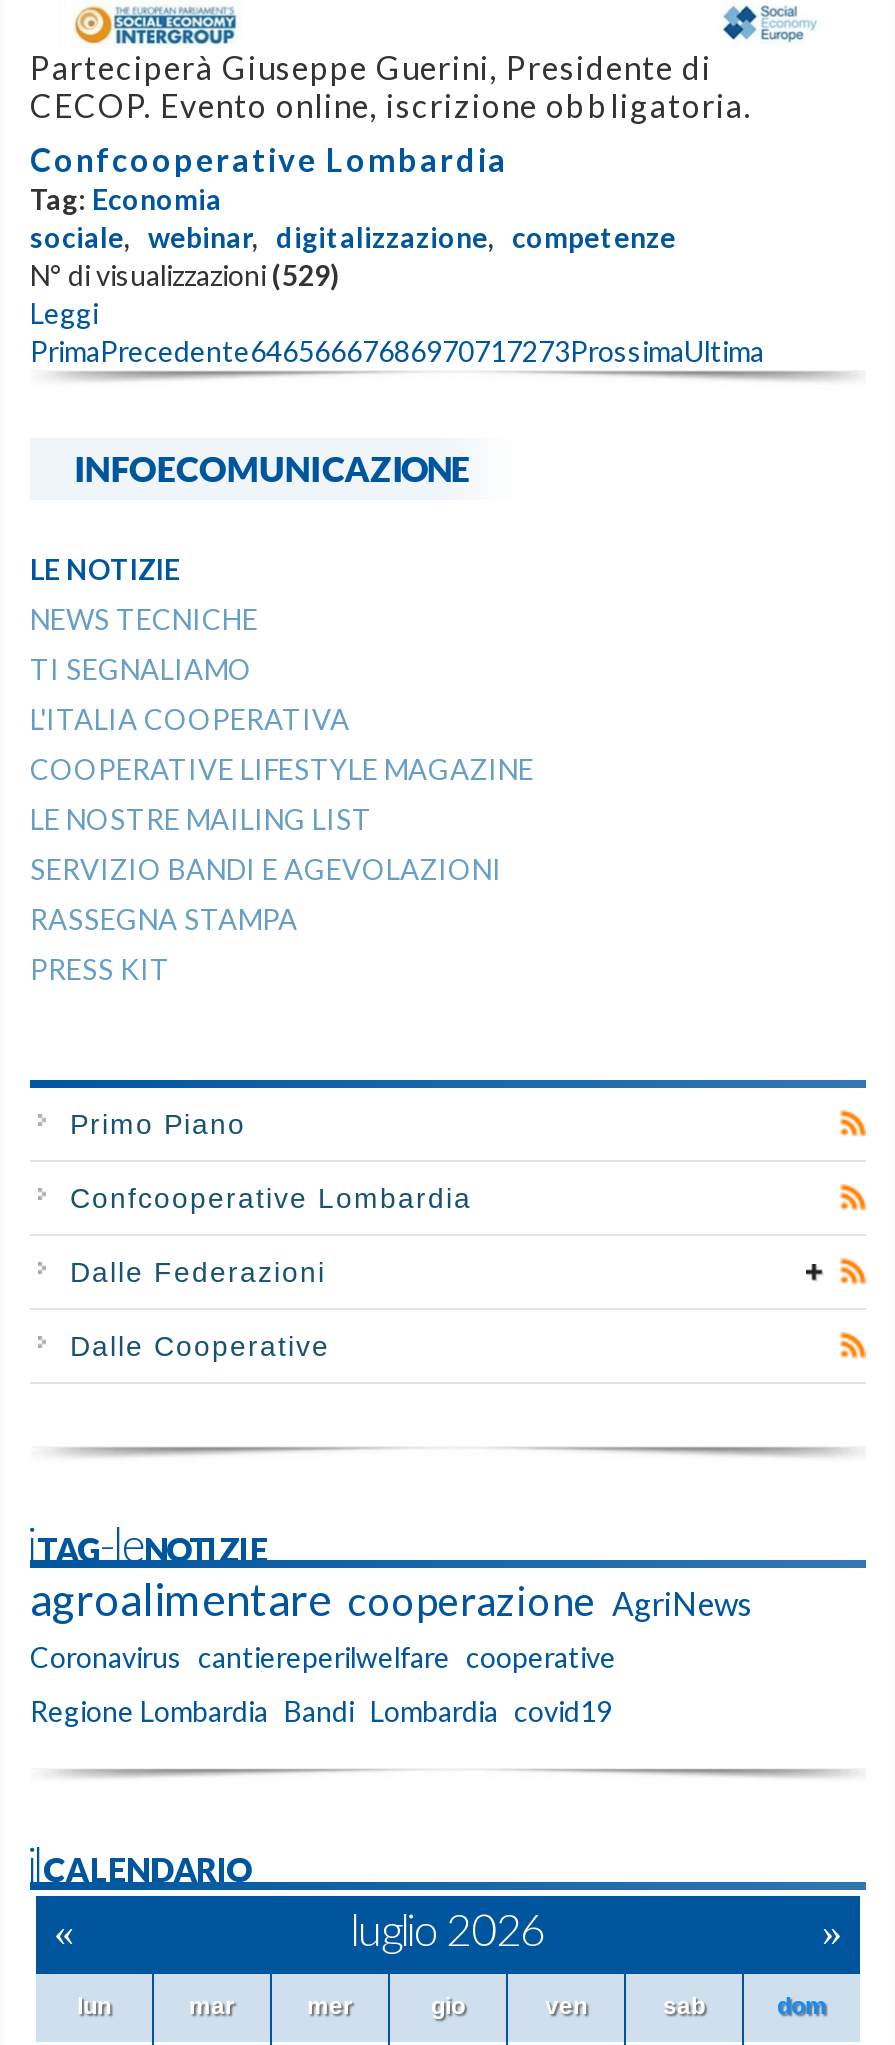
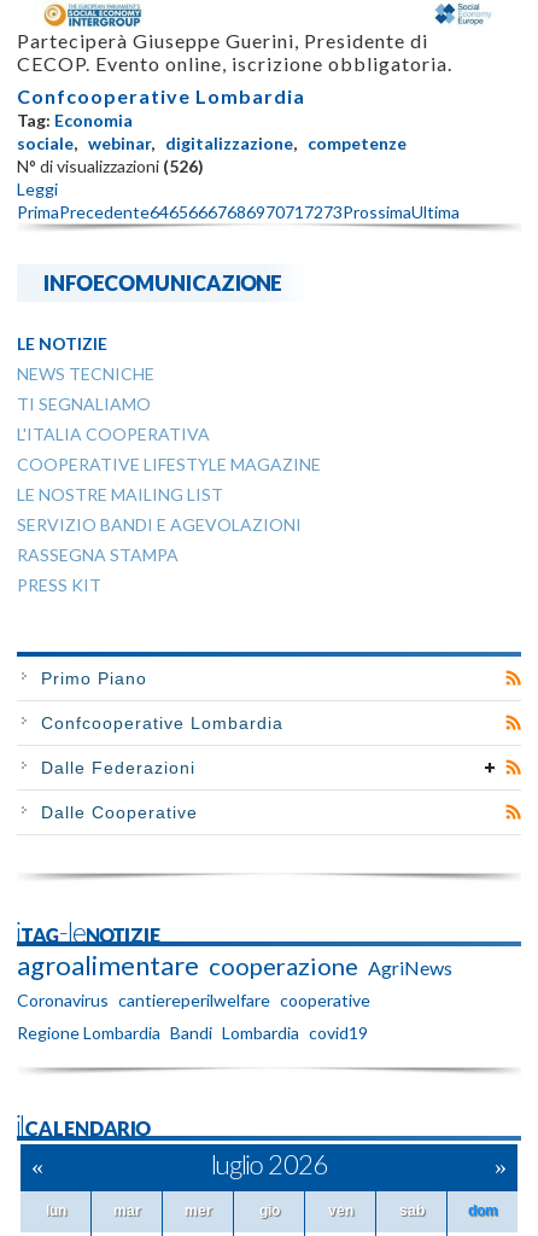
- N° di visualizzazioni (529)
+ N° di visualizzazioni (526)
